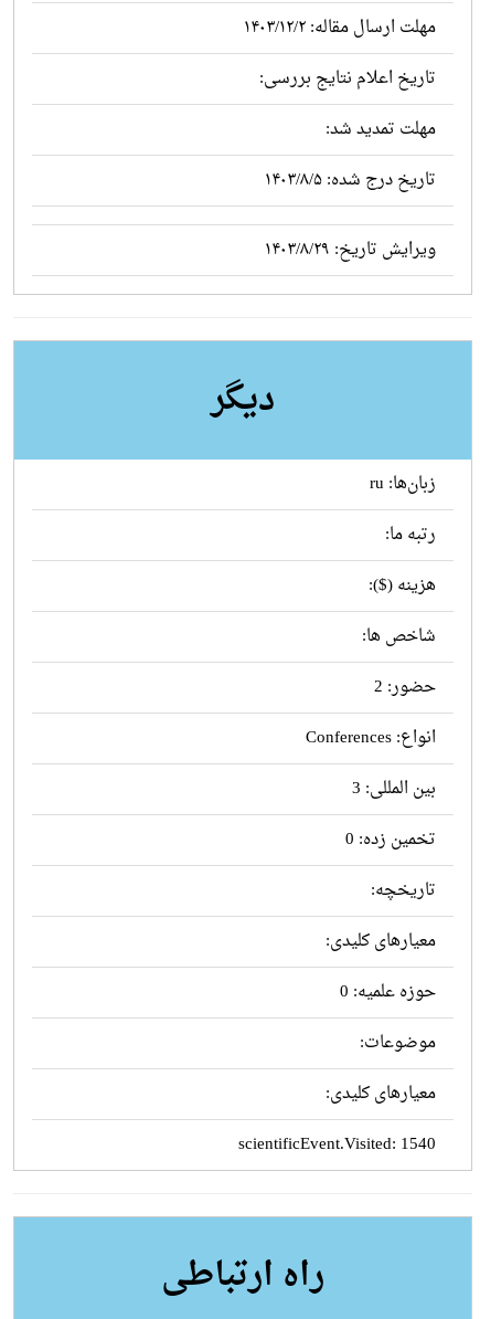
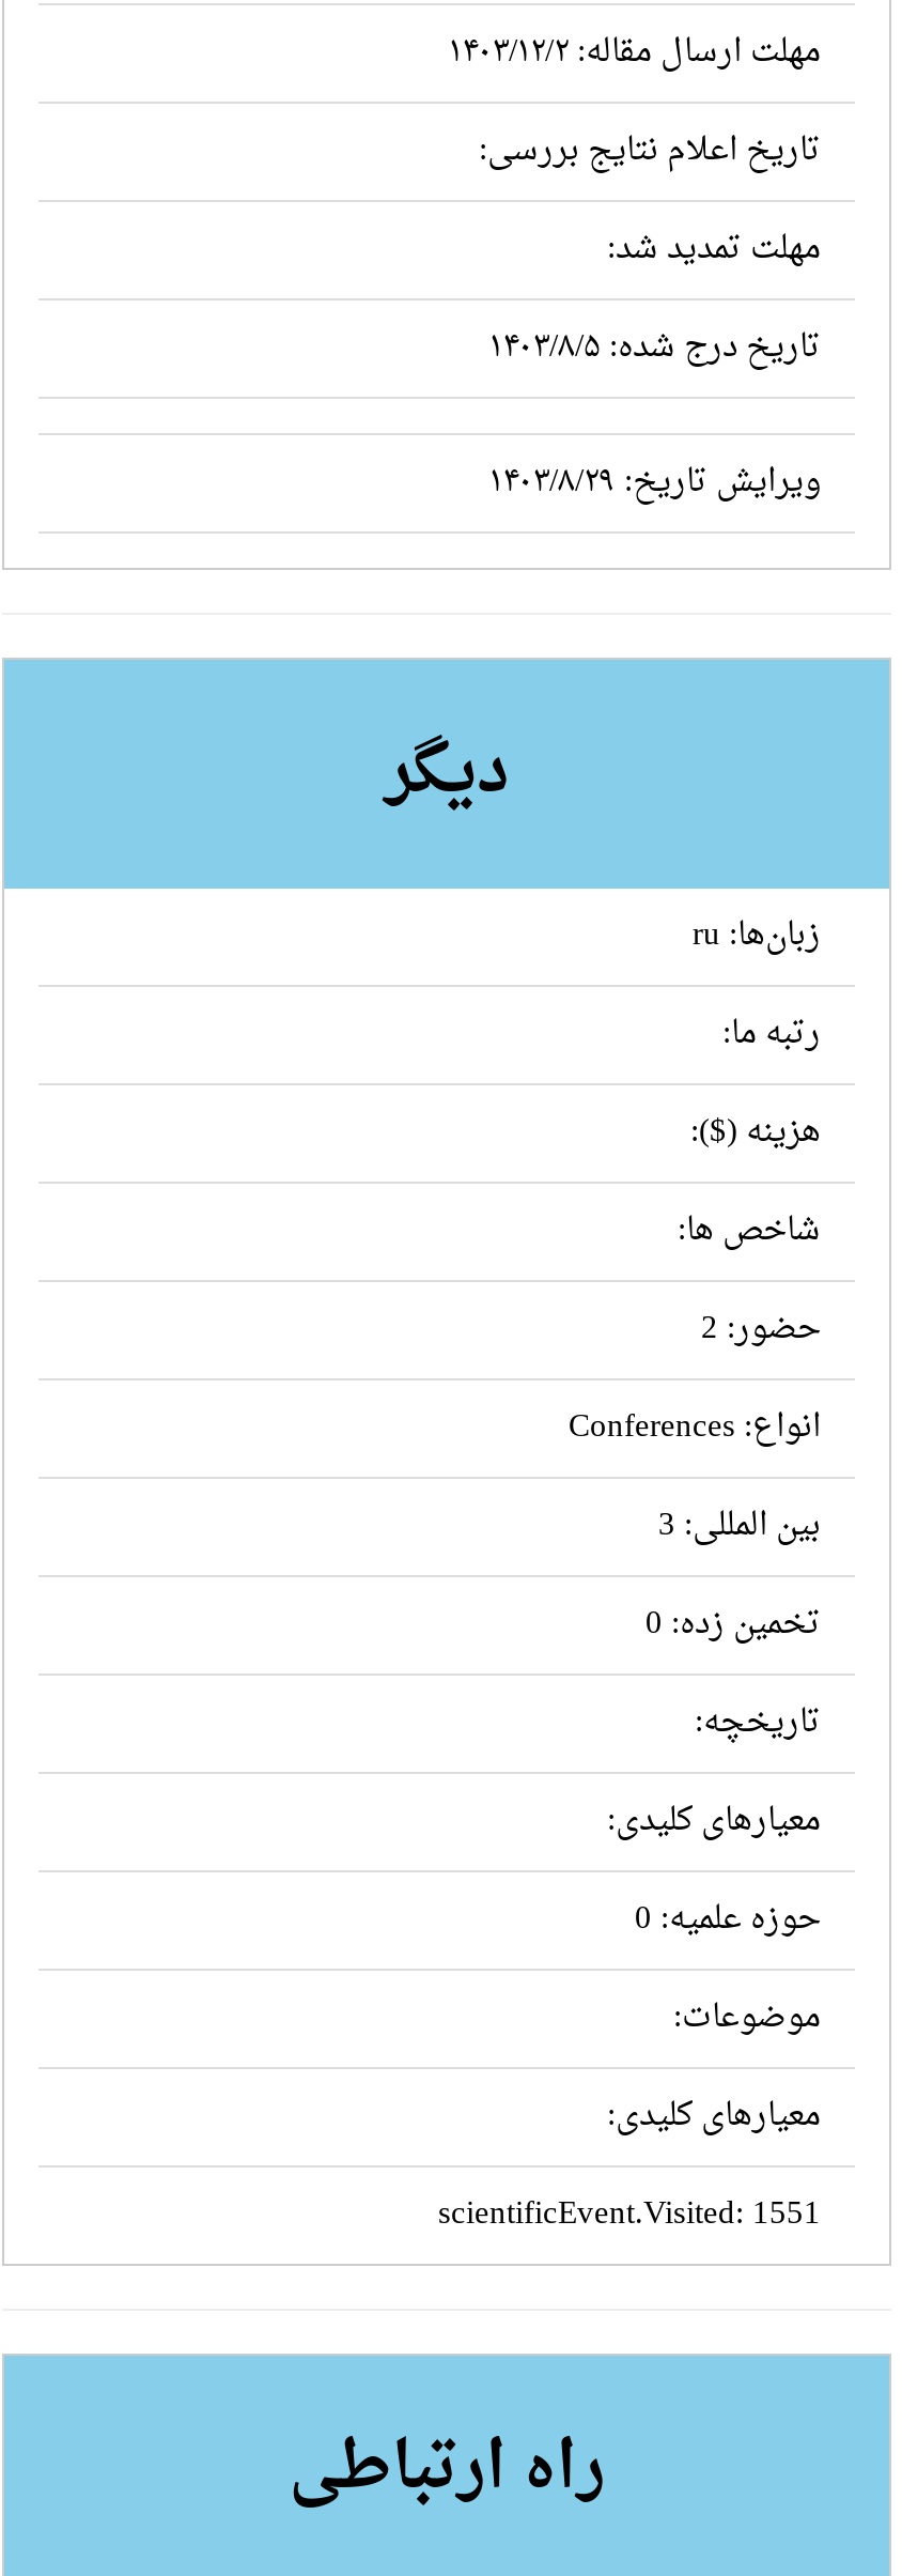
- scientificEvent.Visited: 1540
+ scientificEvent.Visited: 1551
